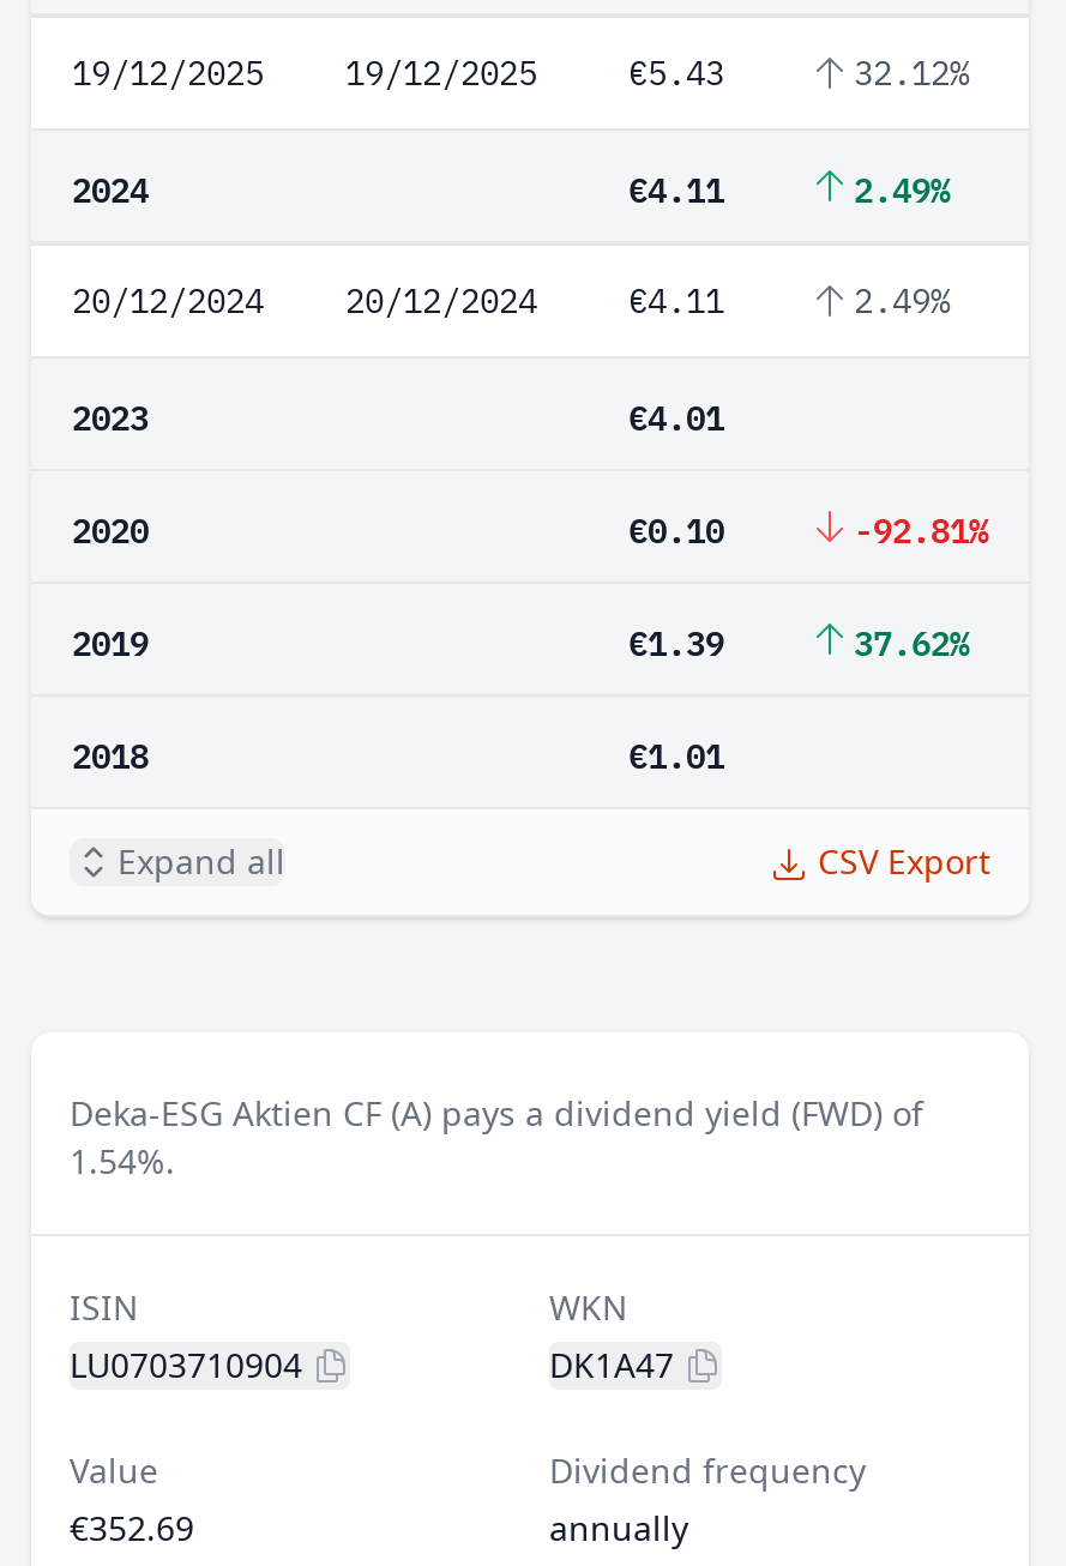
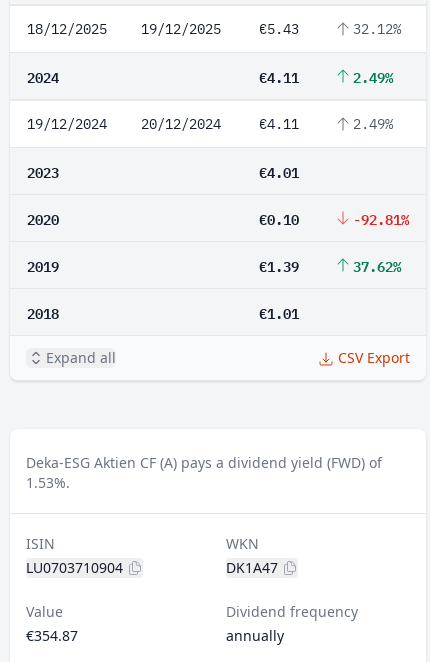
- 19/12/2025 19/12/2025
+ 18/12/2025 19/12/2025

- 20/12/2024 20/12/2024
+ 19/12/2024 20/12/2024

- 1.54%.
+ 1.53%.

- €352.69
+ €354.87
